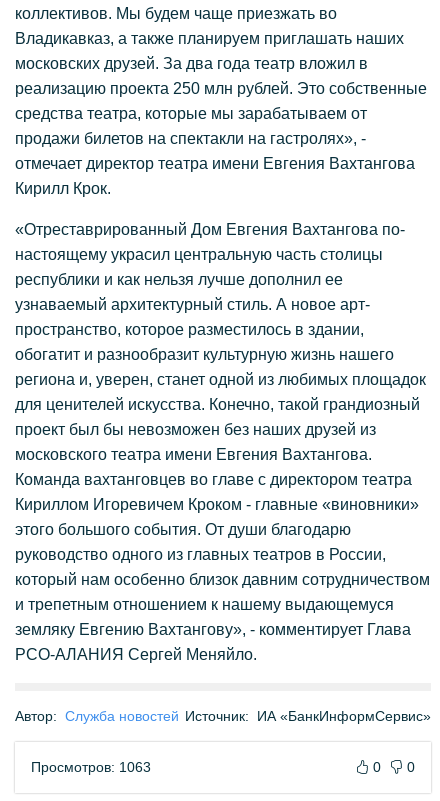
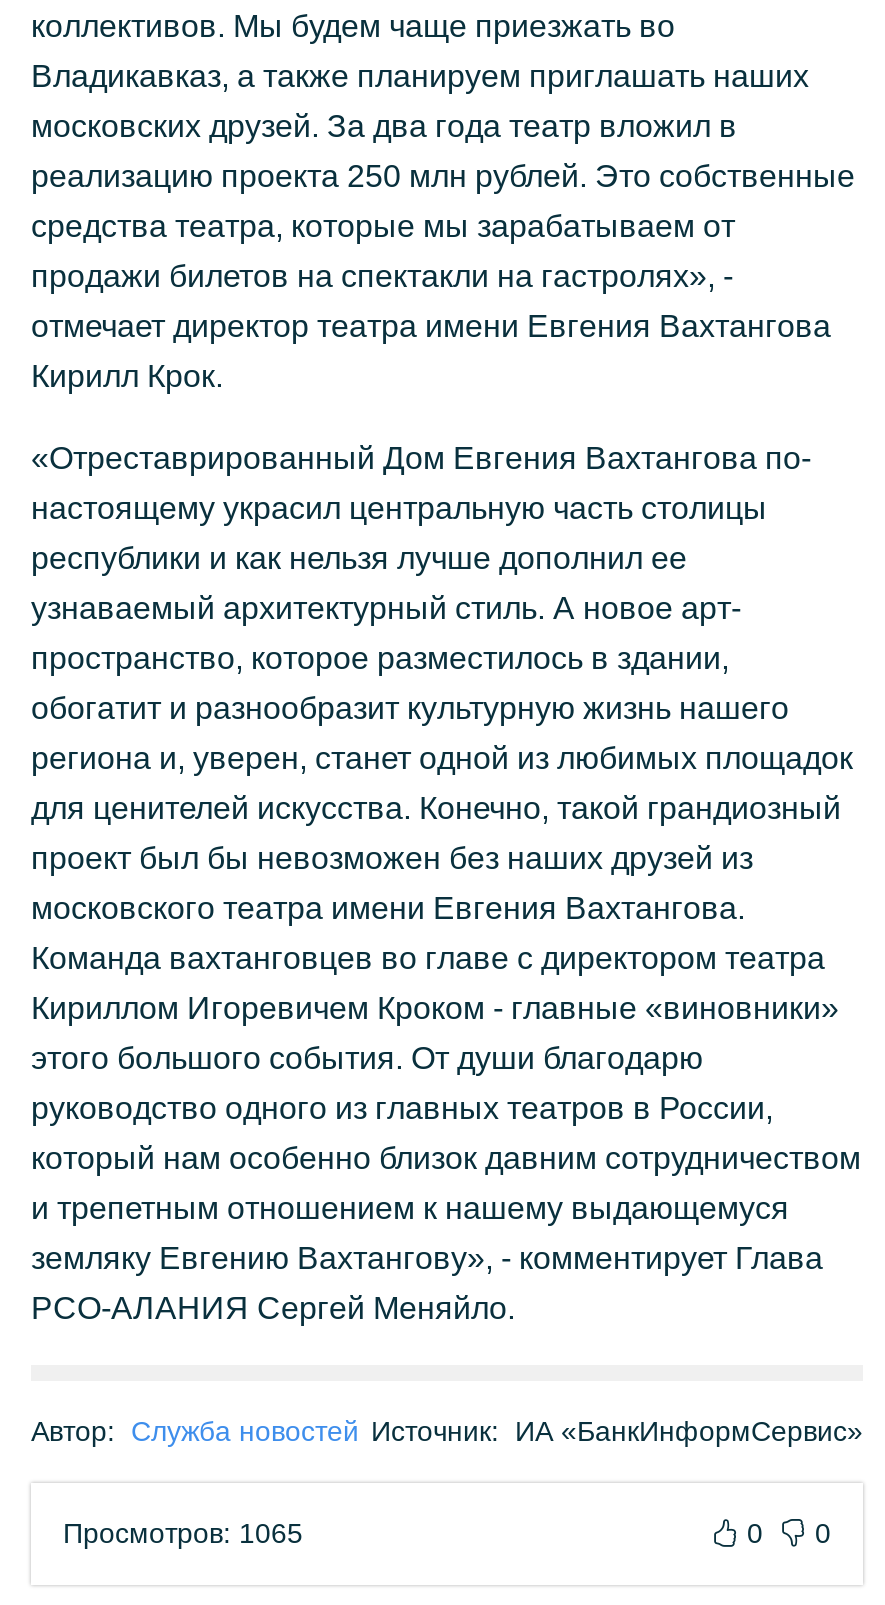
- Просмотров: 1063
+ Просмотров: 1065
